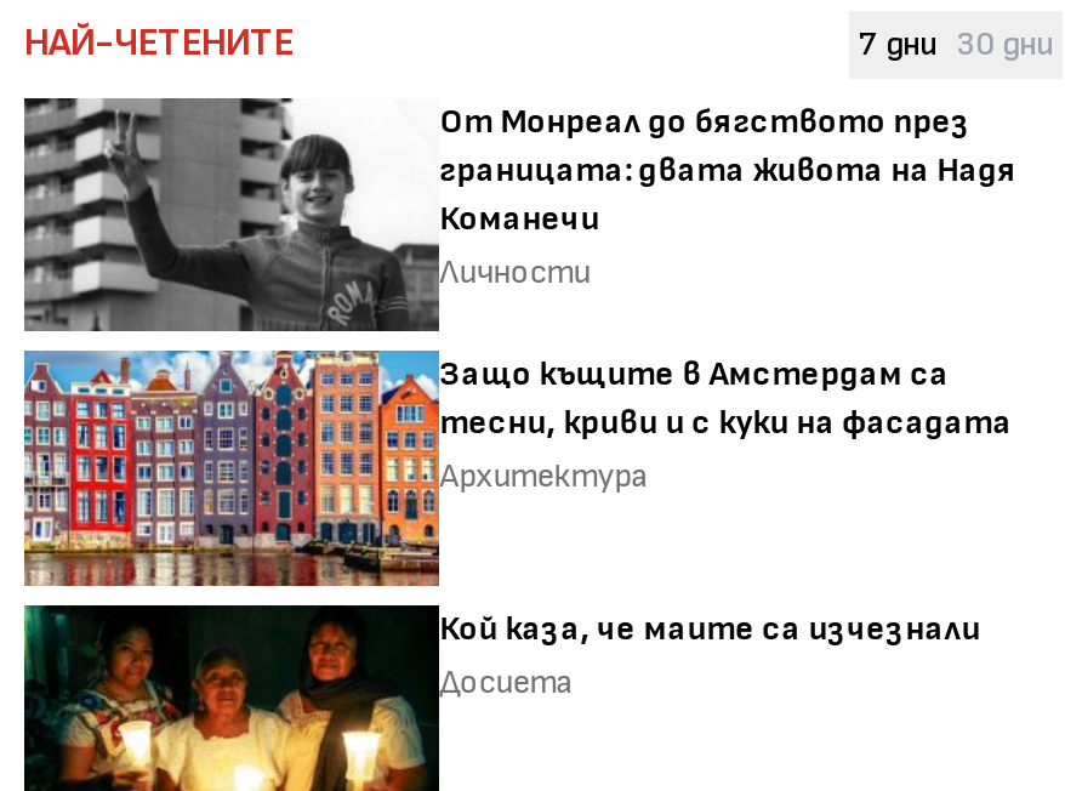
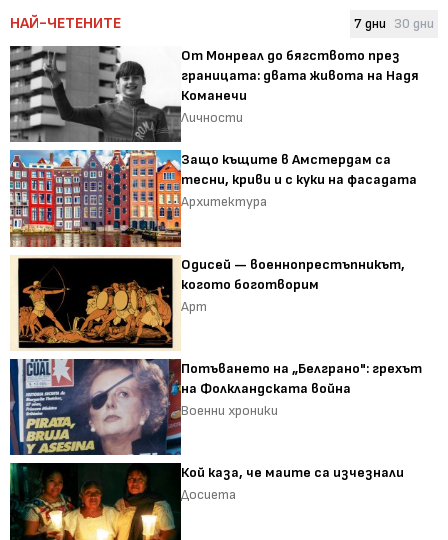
+ [image]
+ Потъването на „Белграно": грехът
+ на Фолкландската война
+ Военни хроники

+ [image]
+ Одисей — военнопрестъпникът,
+ когото боготворим
+ Арт
